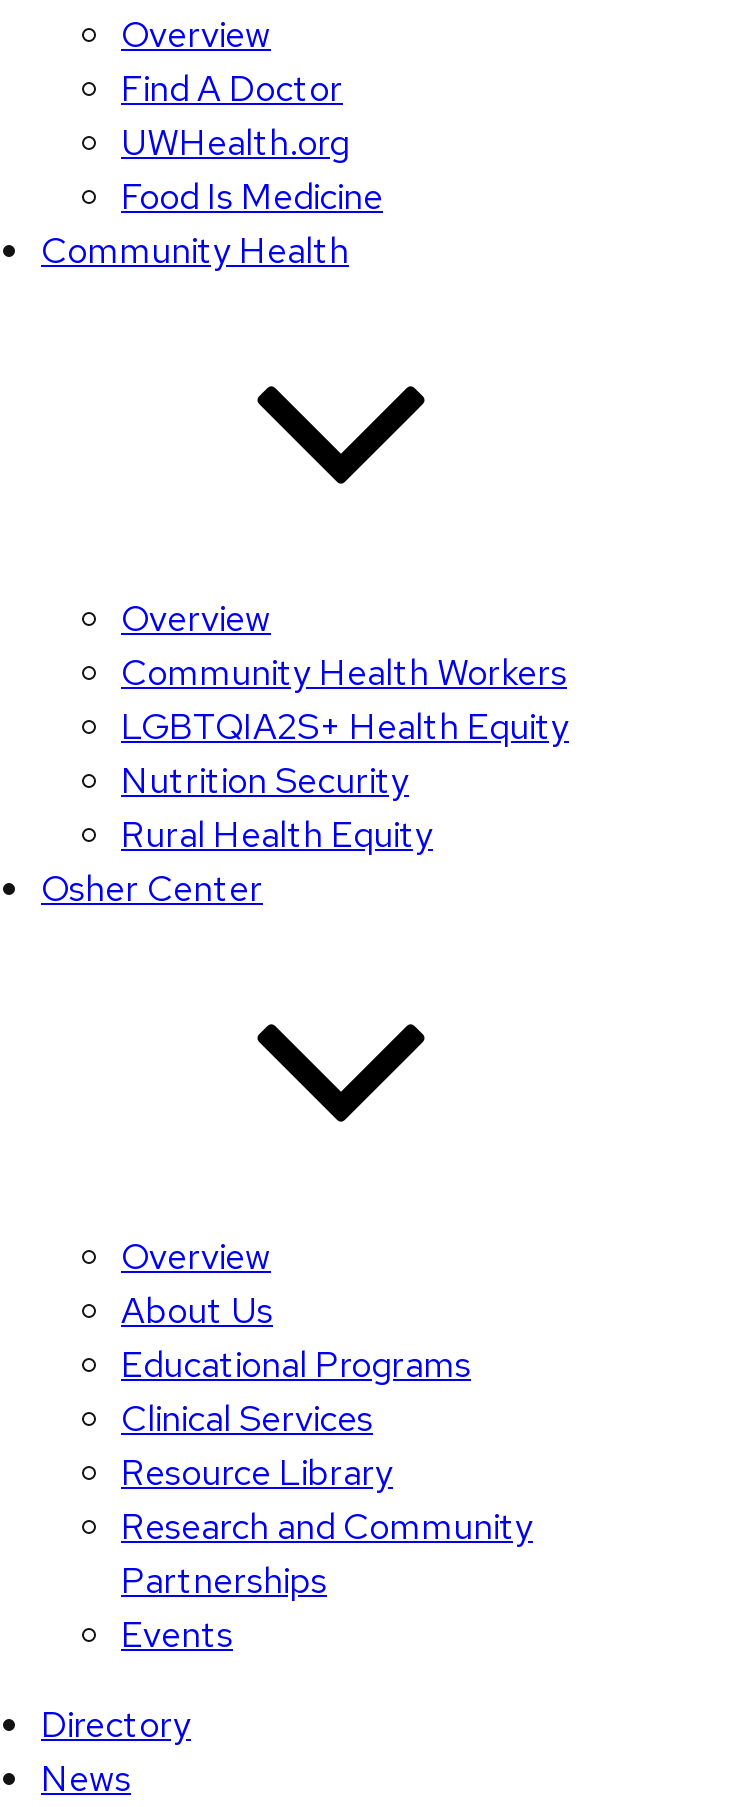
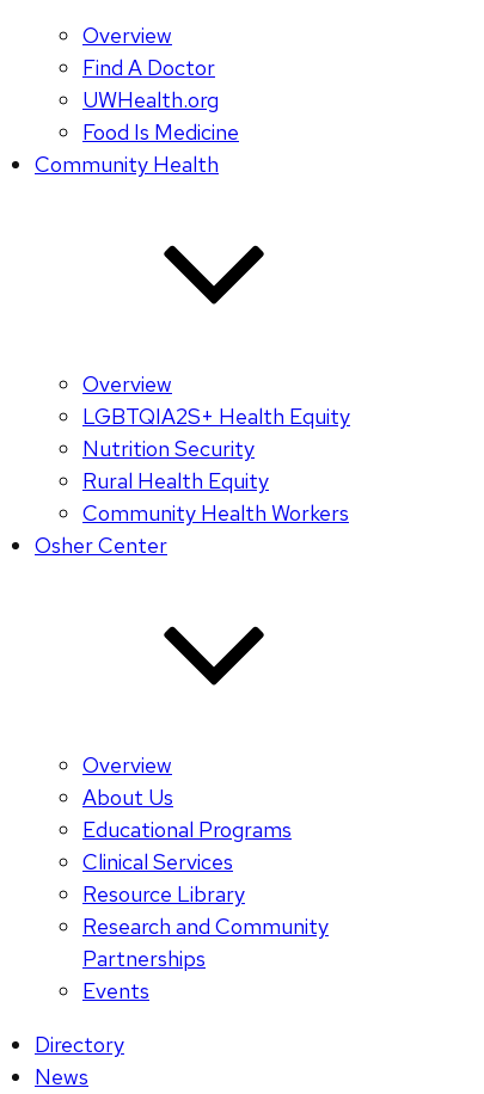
moved down: Community Health Workers

moved up: LGBTQIA2S+ Health Equity | Nutrition Security | Rural Health Equity
